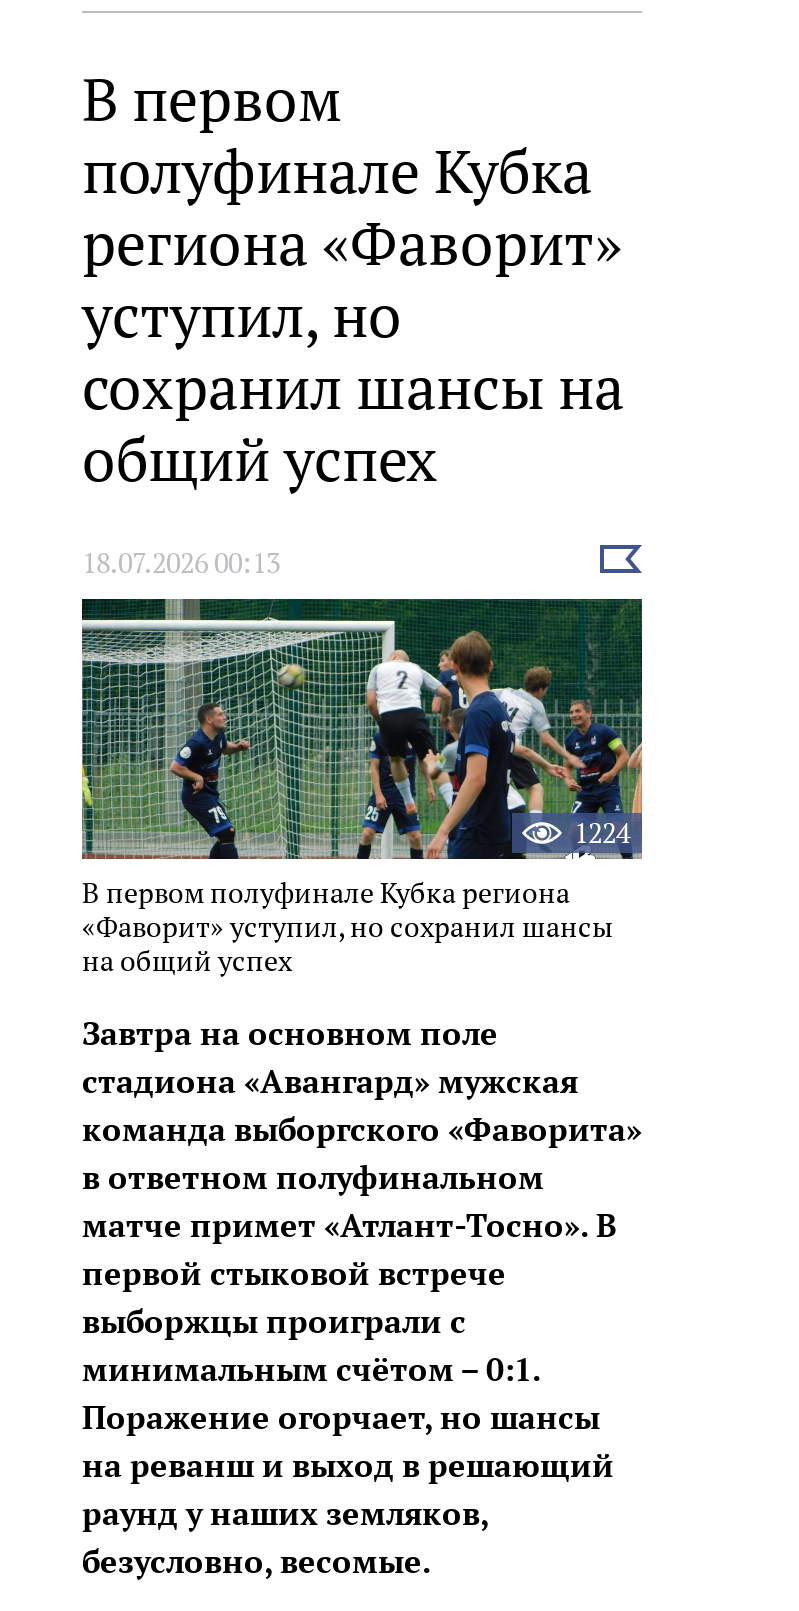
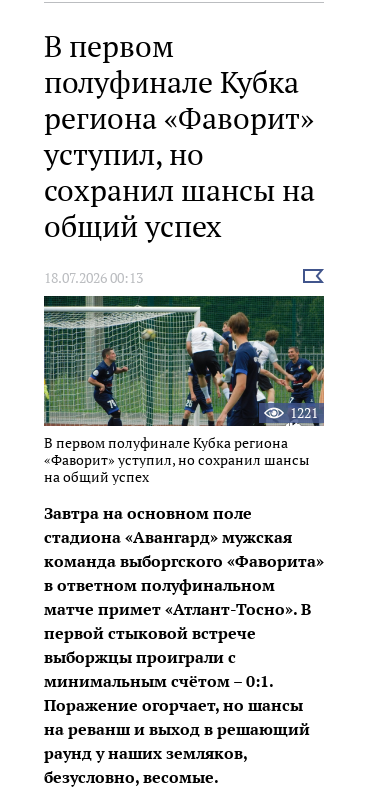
- 1224
+ 1221
